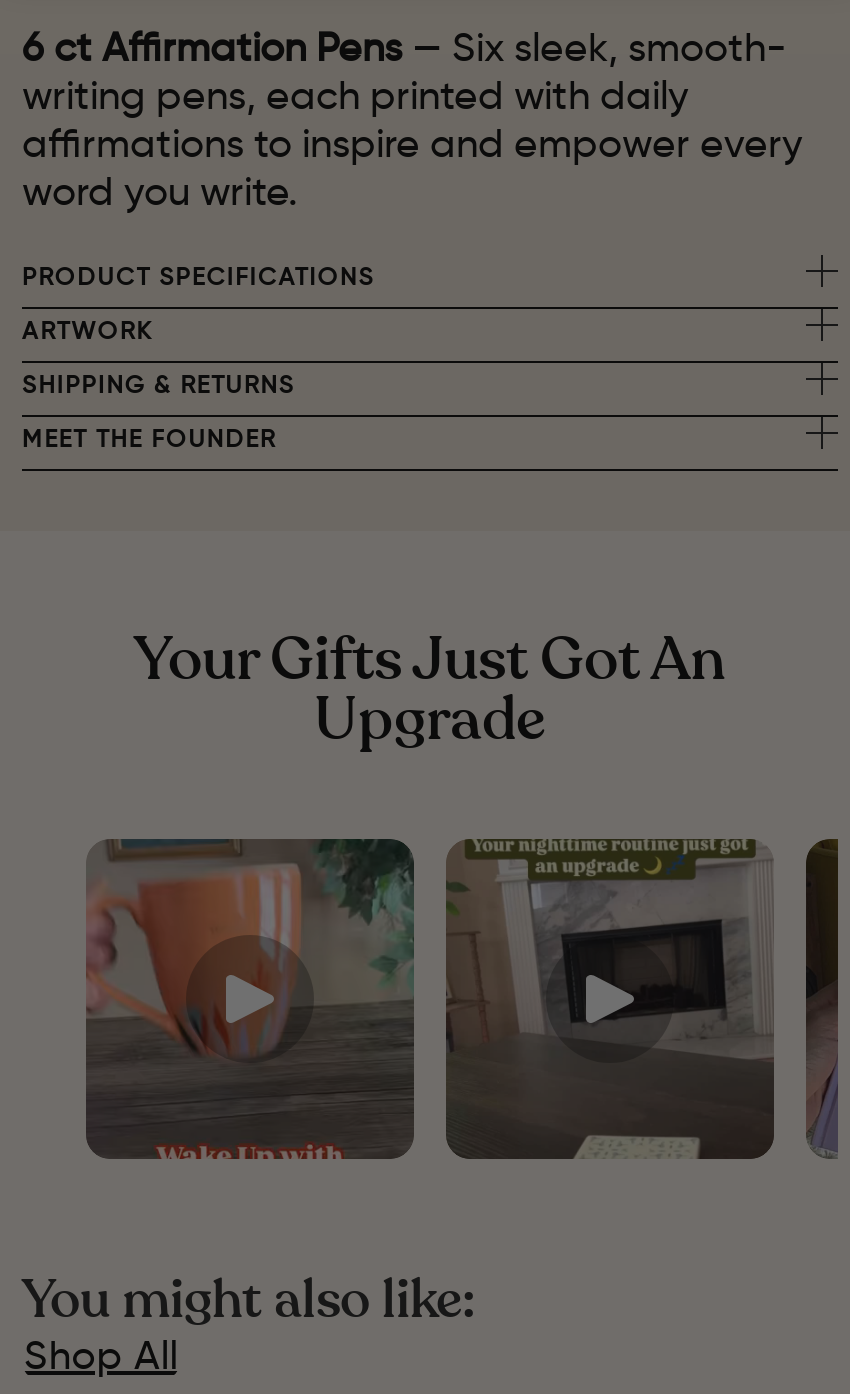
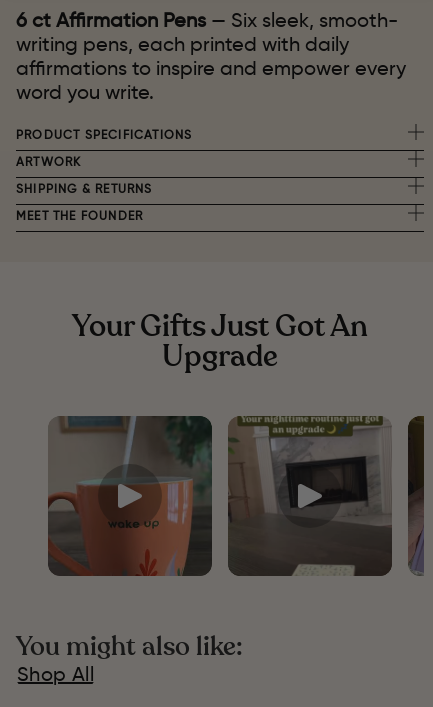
- [image]
+ [image]
